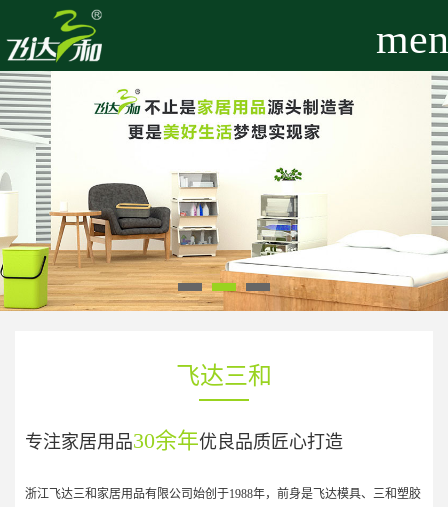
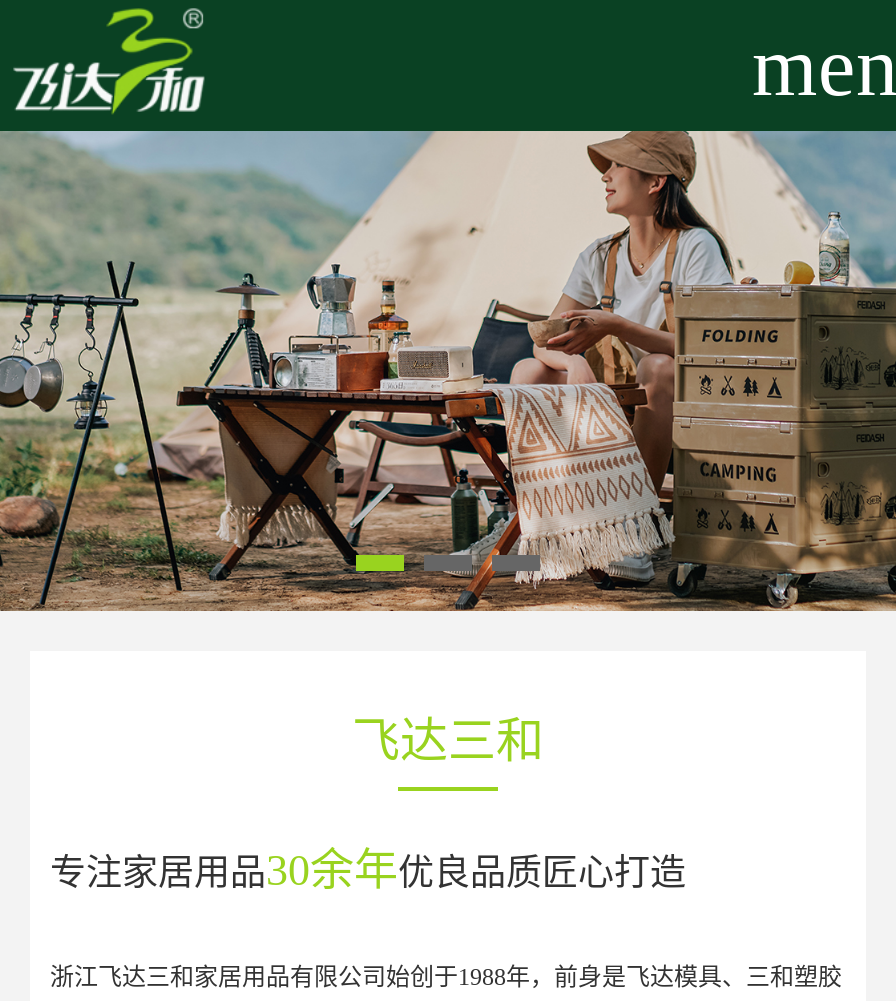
- [image]
+ [image]
